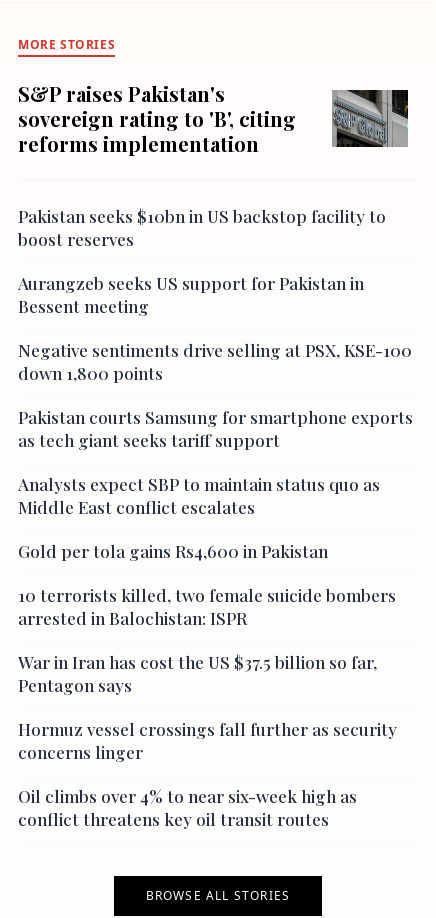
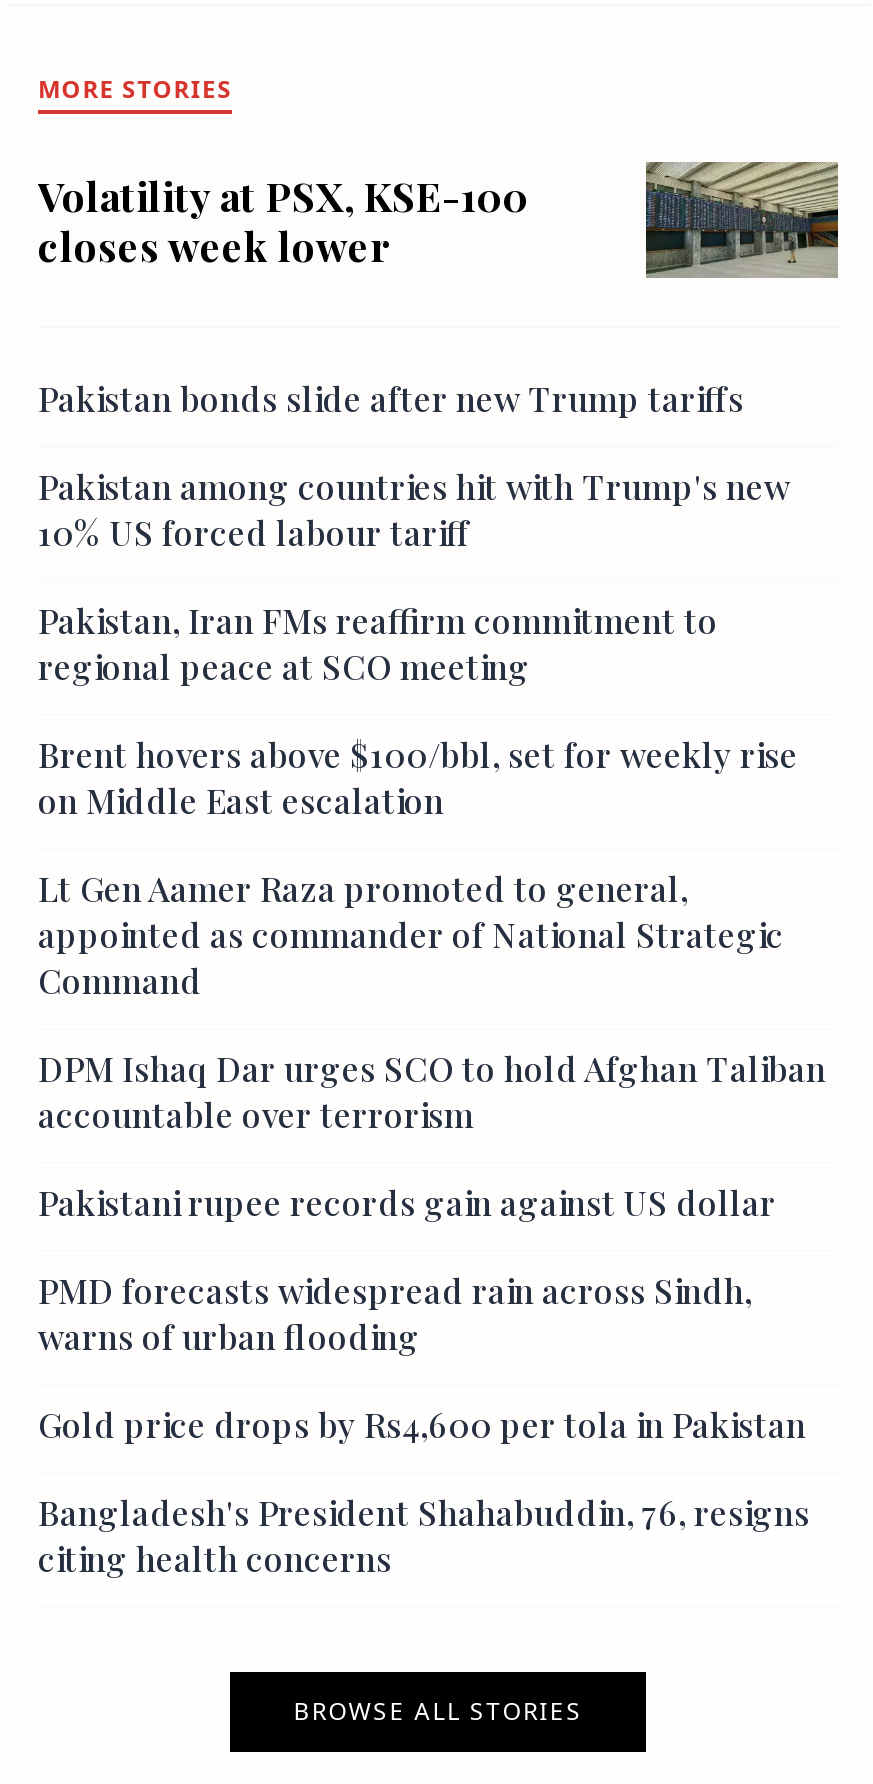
- S&P raises Pakistan's
- sovereign rating to 'B', citing
- reforms implementation
+ Volatility at PSX, KSE-100
+ closes week lower

- [image]
+ [image]

- Pakistan seeks $10bn in US backstop facility to
- boost reserves
+ Pakistan bonds slide after new Trump tariffs

- Aurangzeb seeks US support for Pakistan in
- Bessent meeting
+ Pakistan among countries hit with Trump's new
+ 10% US forced labour tariff

- Negative sentiments drive selling at PSX, KSE-100
- down 1,800 points
+ Pakistan, Iran FMs reaffirm commitment to
+ regional peace at SCO meeting

- Pakistan courts Samsung for smartphone exports
- as tech giant seeks tariff support
+ Brent hovers above $100/bbl, set for weekly rise
+ on Middle East escalation

- Analysts expect SBP to maintain status quo as
- Middle East conflict escalates
+ Lt Gen Aamer Raza promoted to general,
+ appointed as commander of National Strategic
+ Command

- Gold per tola gains Rs4,600 in Pakistan
+ DPM Ishaq Dar urges SCO to hold Afghan Taliban
+ accountable over terrorism

- 10 terrorists killed, two female suicide bombers
- arrested in Balochistan: ISPR
+ Pakistani rupee records gain against US dollar

- War in Iran has cost the US $37.5 billion so far,
- Pentagon says
+ PMD forecasts widespread rain across Sindh,
+ warns of urban flooding

- Hormuz vessel crossings fall further as security
- concerns linger
+ Gold price drops by Rs4,600 per tola in Pakistan

- Oil climbs over 4% to near six-week high as
- conflict threatens key oil transit routes
+ Bangladesh's President Shahabuddin, 76, resigns
+ citing health concerns
